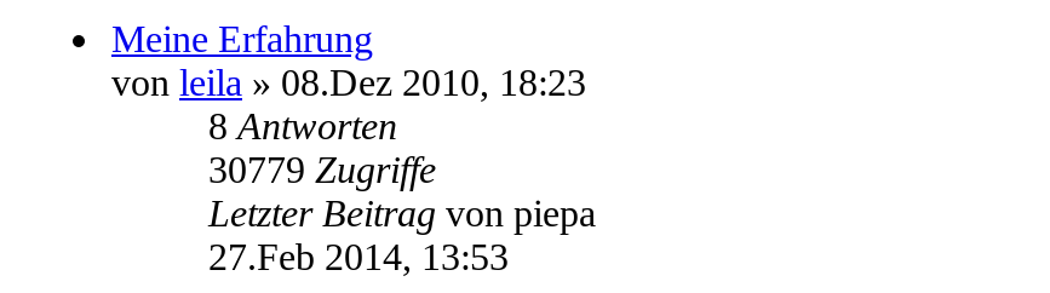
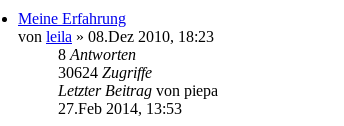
- 30779 Zugriffe
+ 30624 Zugriffe
